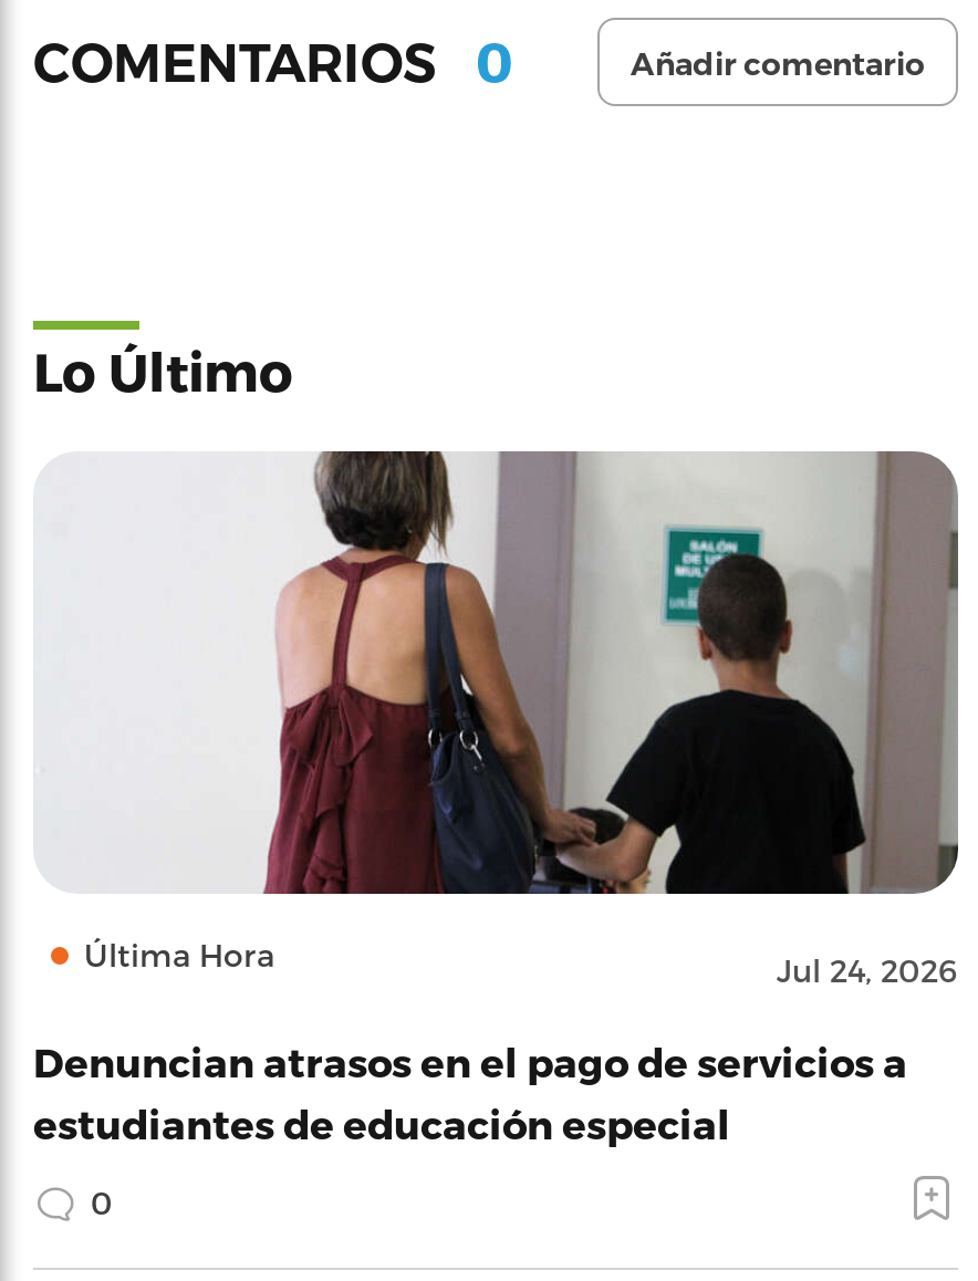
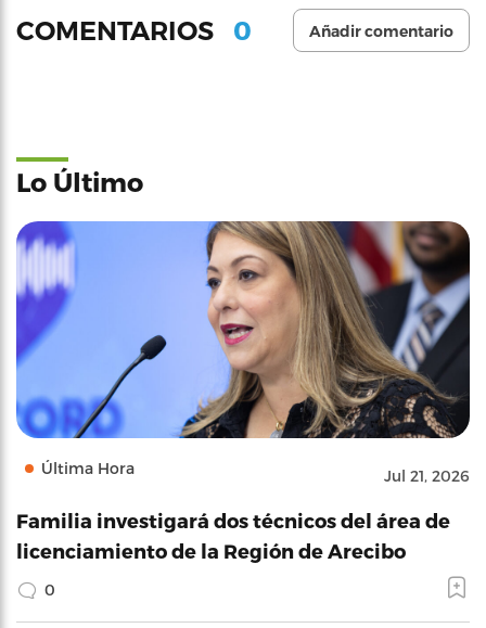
- [image]
- Jul 24, 2026
+ [image]
+ Jul 21, 2026

- Denuncian atrasos en el pago de servicios a
- estudiantes de educación especial
+ Familia investigará dos técnicos del área de
+ licenciamiento de la Región de Arecibo
